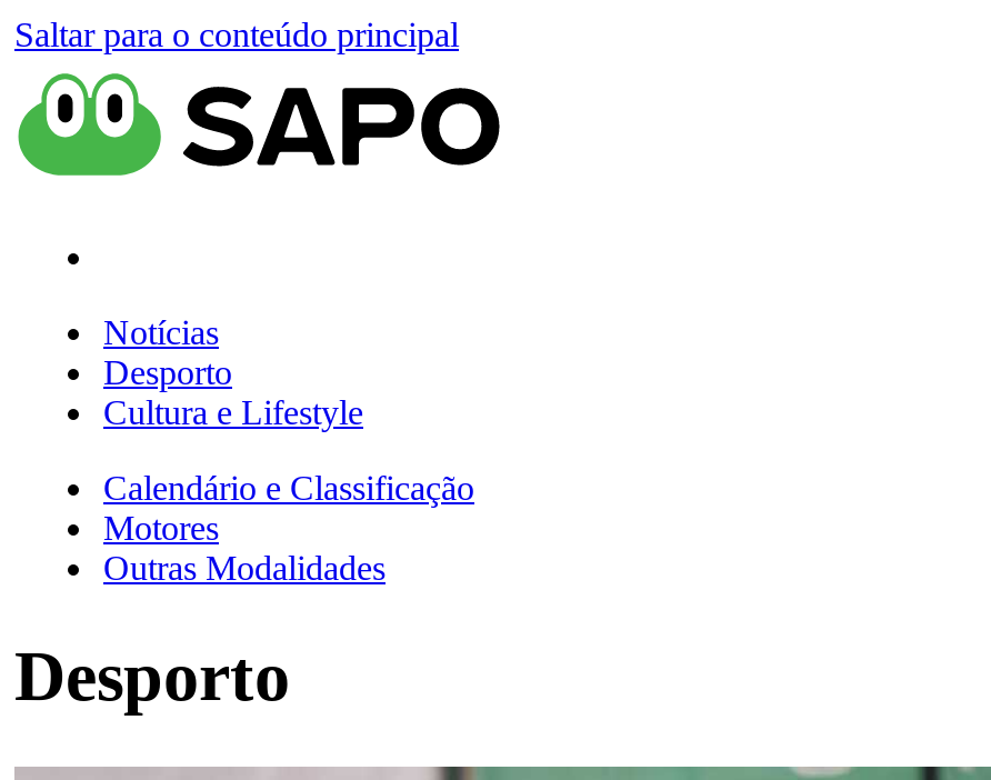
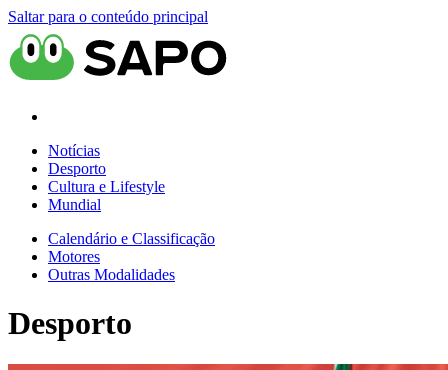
+ Mundial
